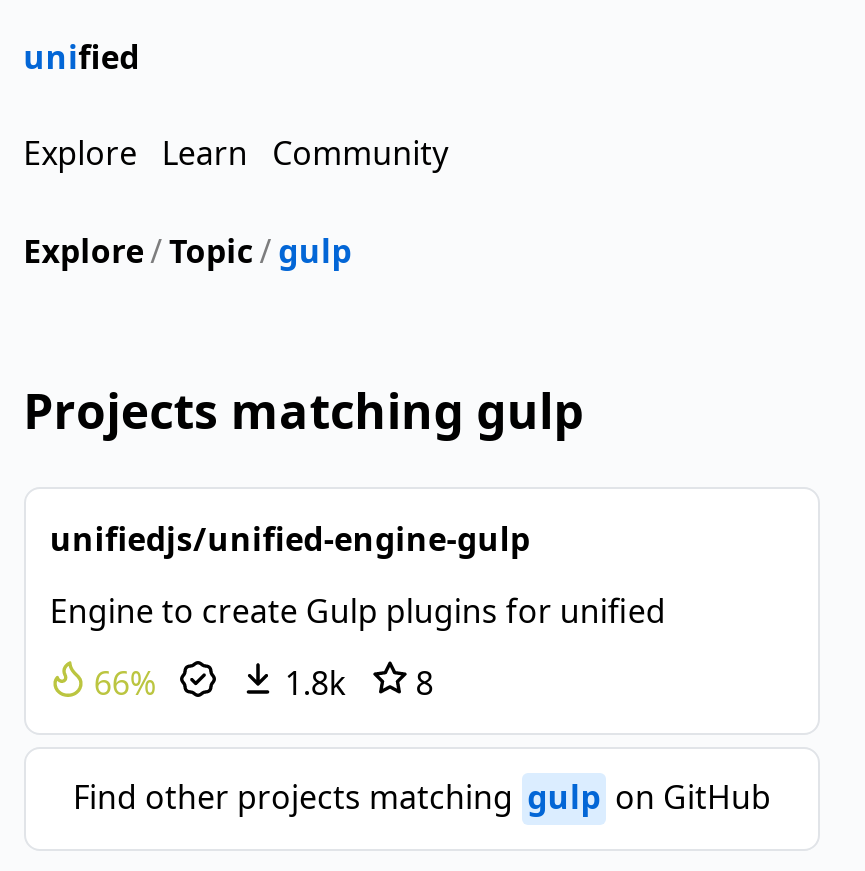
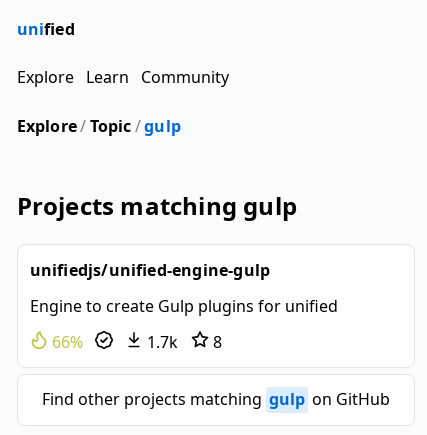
- 1.8k 8
+ 1.7k 8
